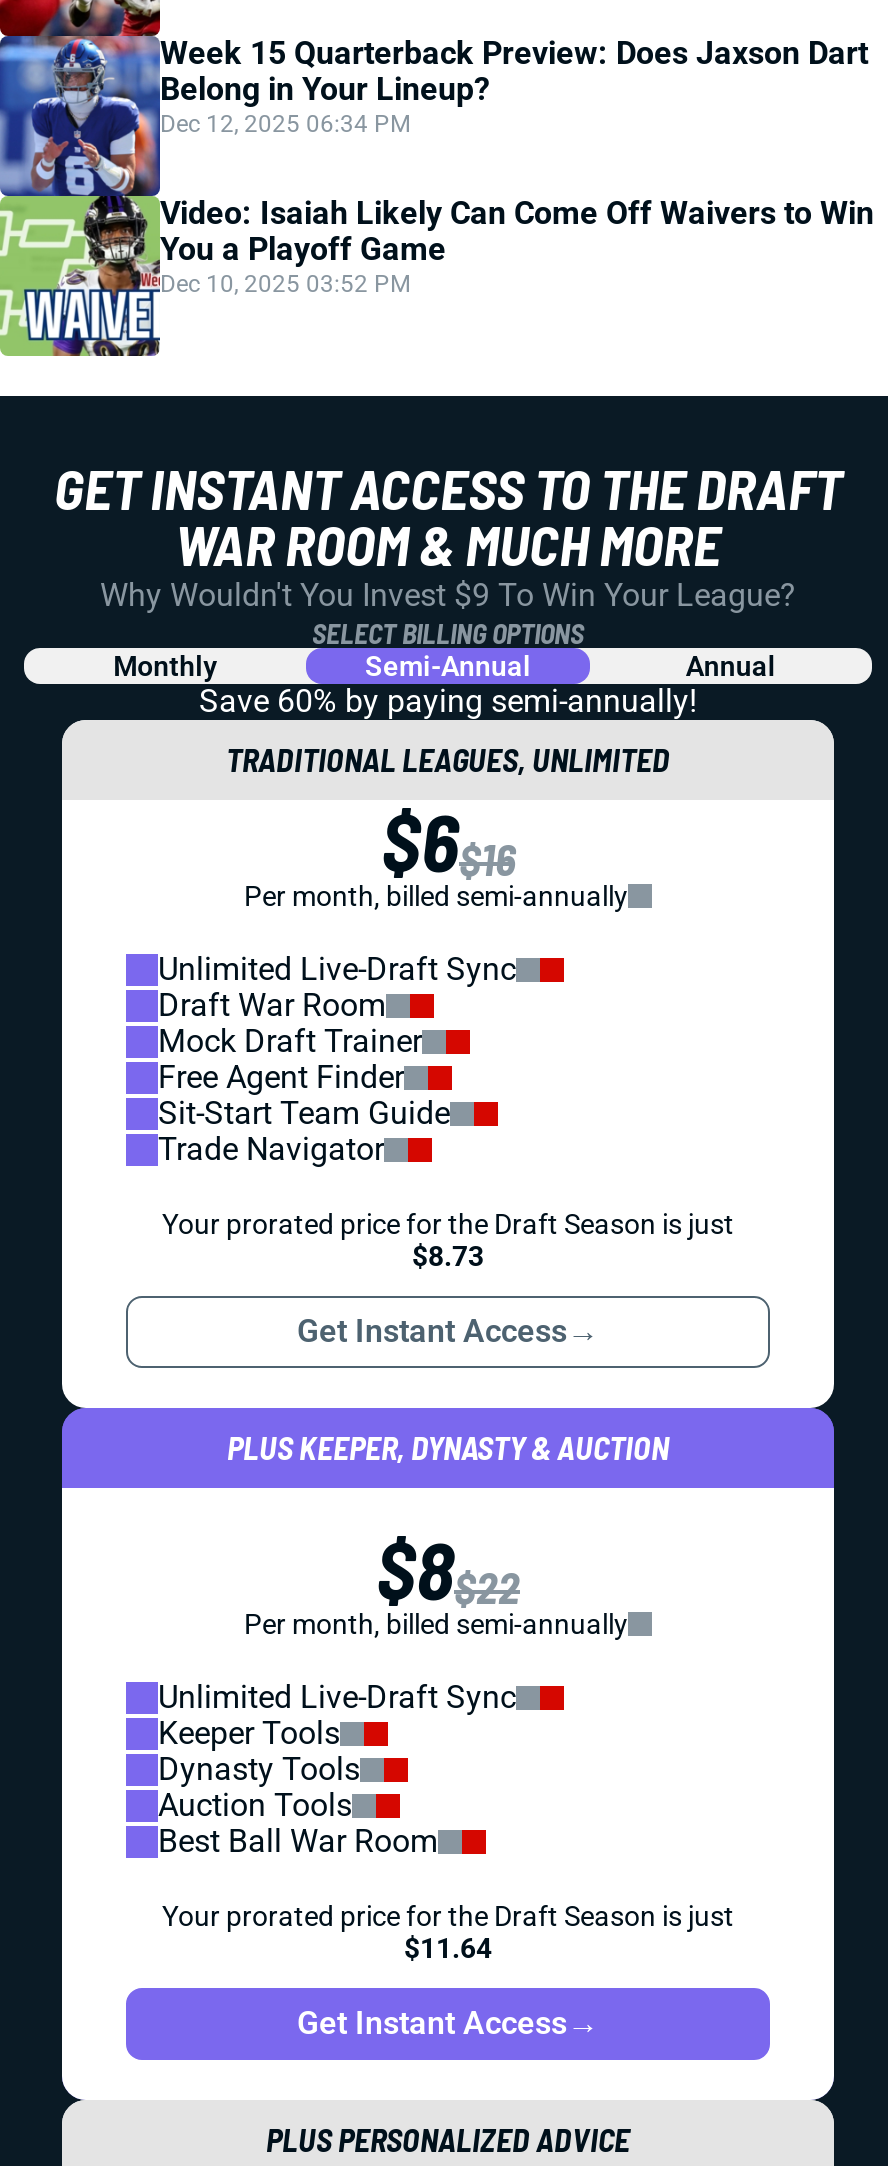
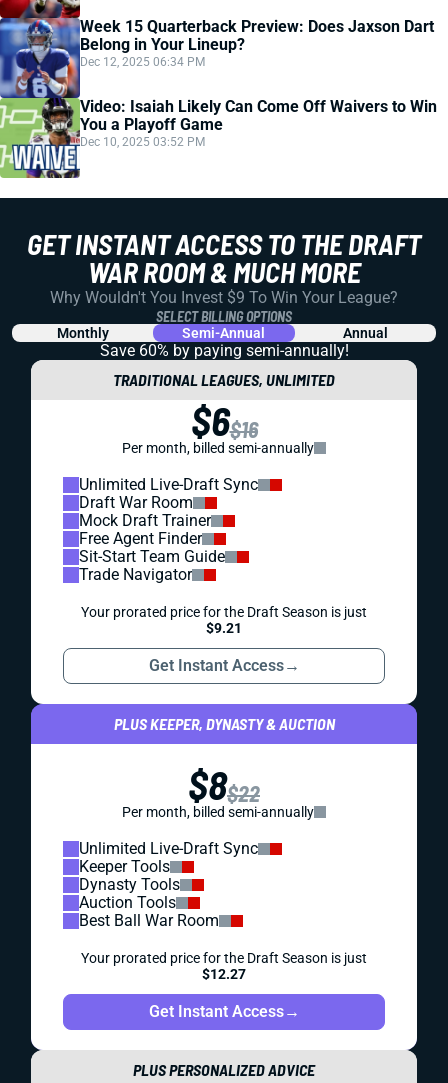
- $8.73
+ $9.21

- $11.64
+ $12.27
